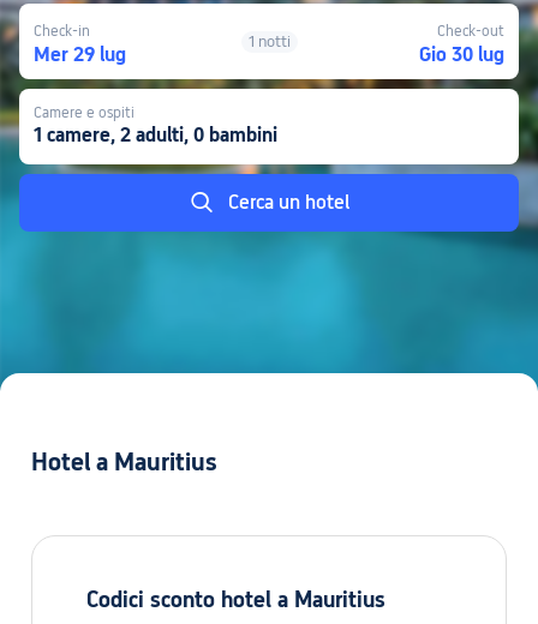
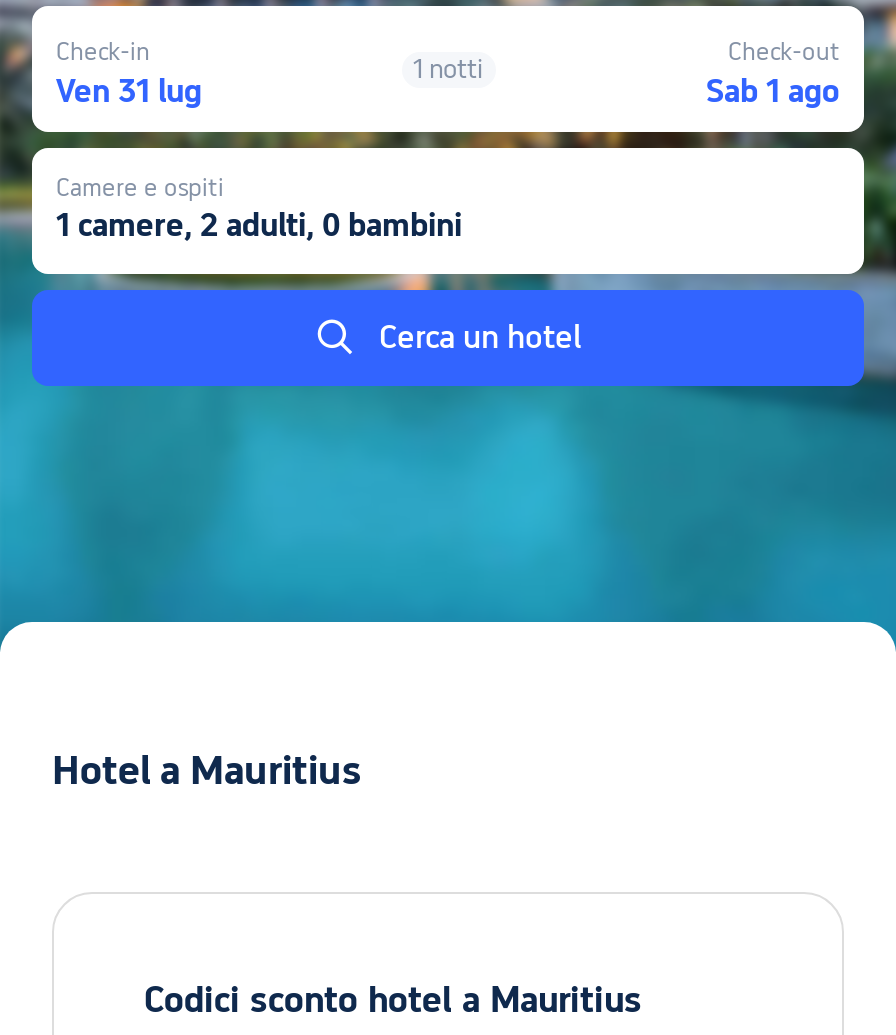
- Mer 29 lug
+ Ven 31 lug

- Gio 30 lug
+ Sab 1 ago
